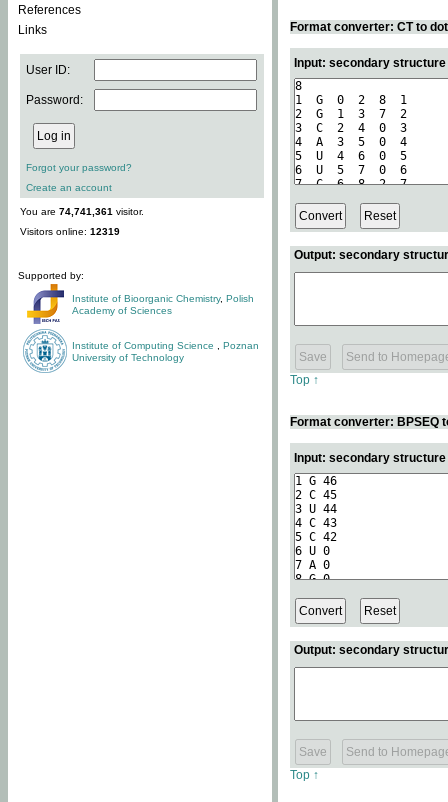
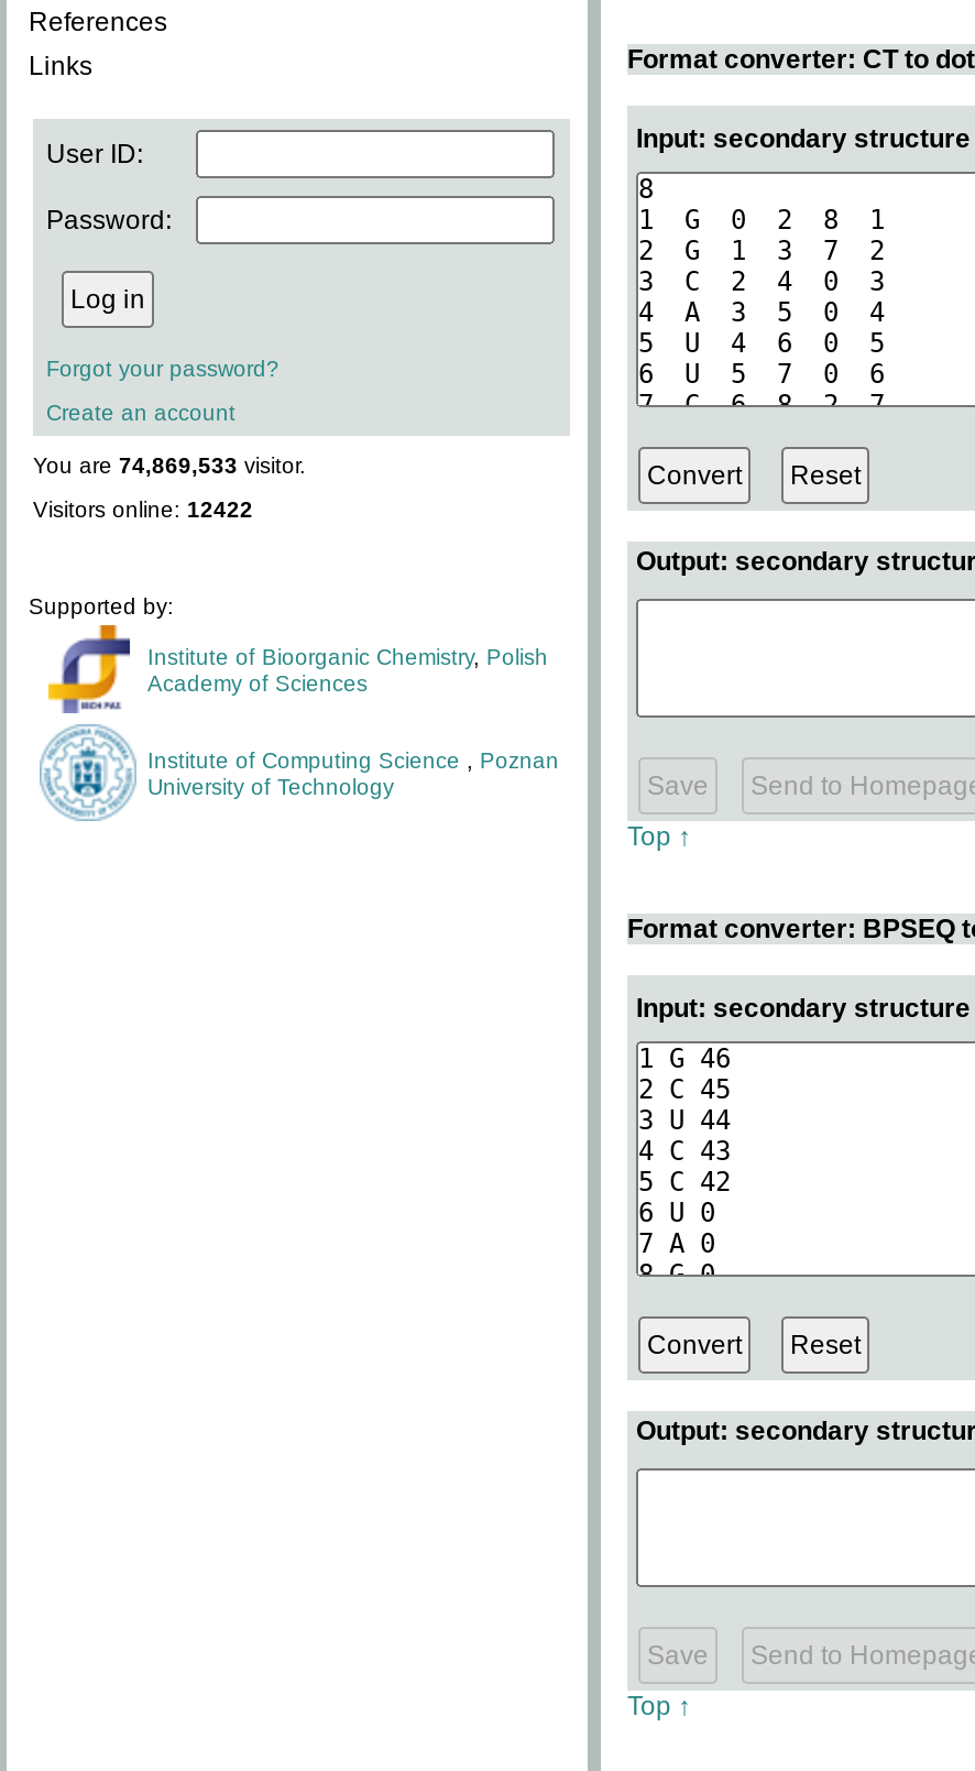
- You are 74,741,361 visitor.
+ You are 74,869,533 visitor.

- Visitors online: 12319
+ Visitors online: 12422
